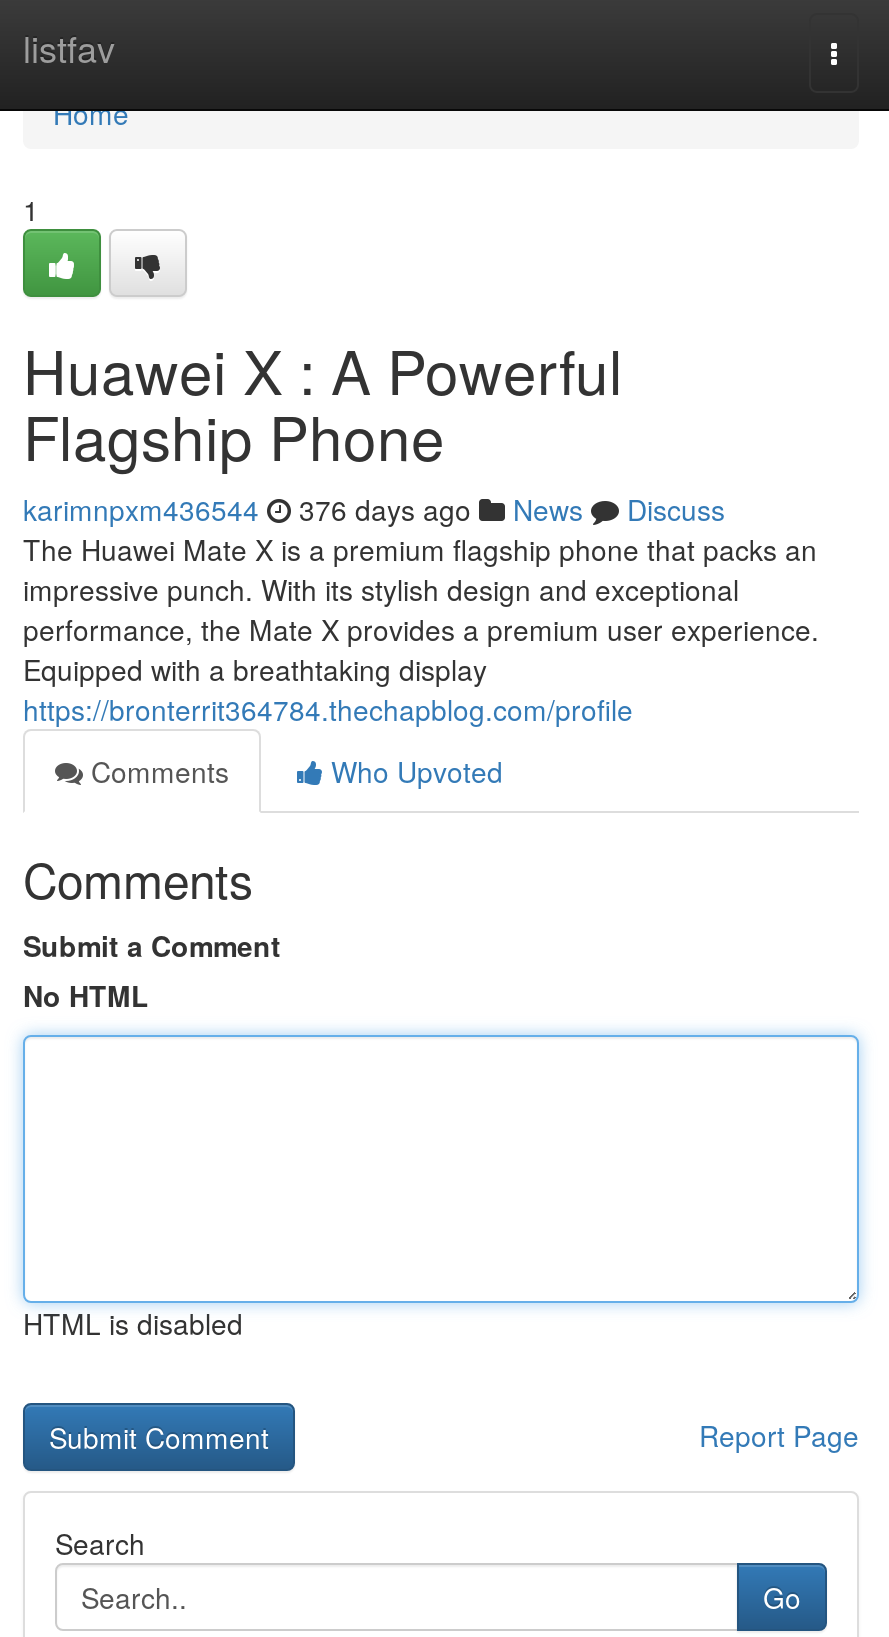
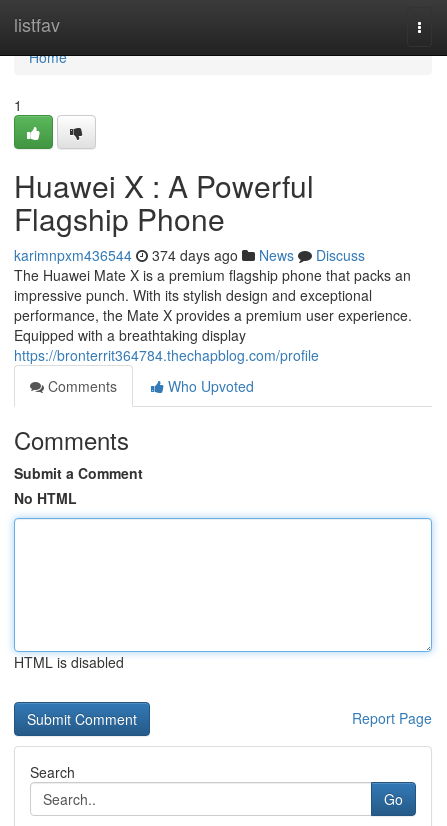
- karimnpxm436544 376 days ago News Discuss
+ karimnpxm436544 374 days ago News Discuss
